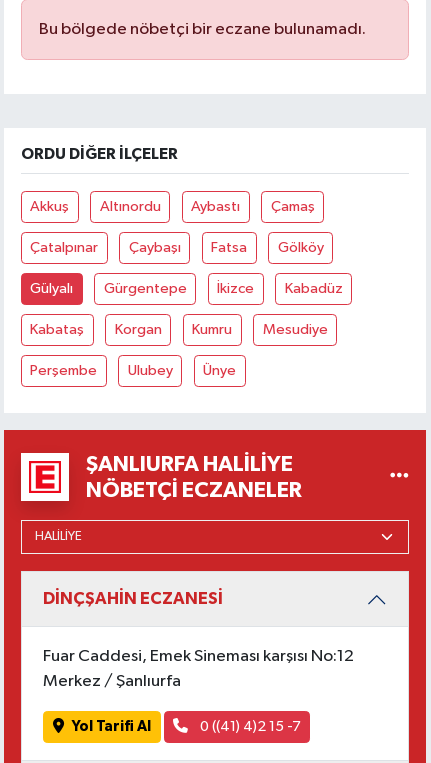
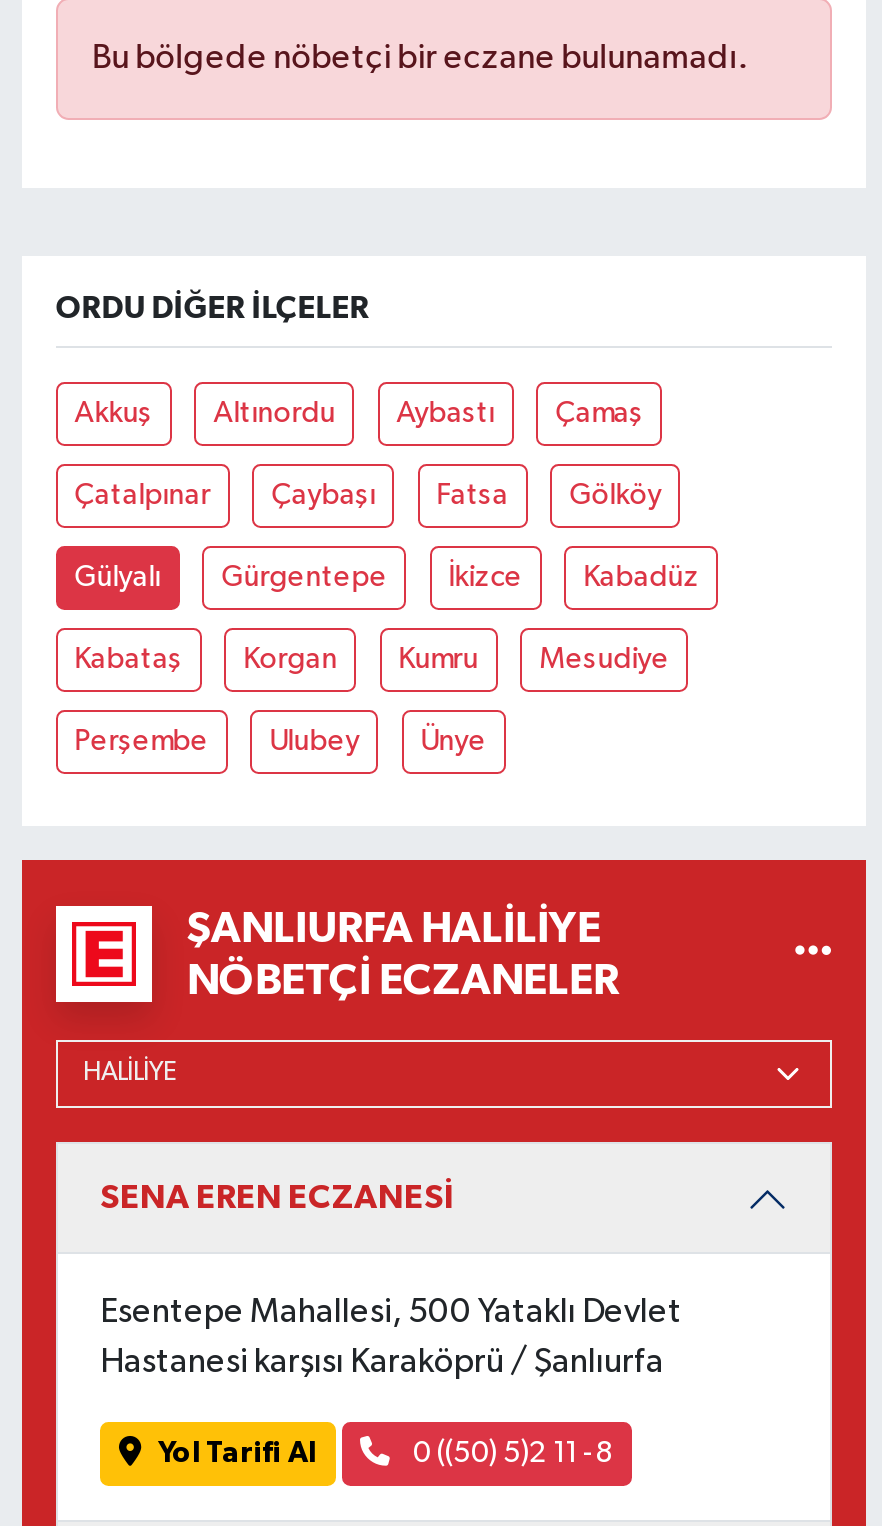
- DİNÇŞAHİN ECZANESİ
+ SENA EREN ECZANESİ

- Fuar Caddesi, Emek Sineması karşısı No:12
+ Esentepe Mahallesi, 500 Yataklı Devlet

- Merkez / Şanlıurfa
+ Hastanesi karşısı Karaköprü / Şanlıurfa

- 0 ((41) 4)2 15 -7
+ 0 ((50) 5)2 11 -8
